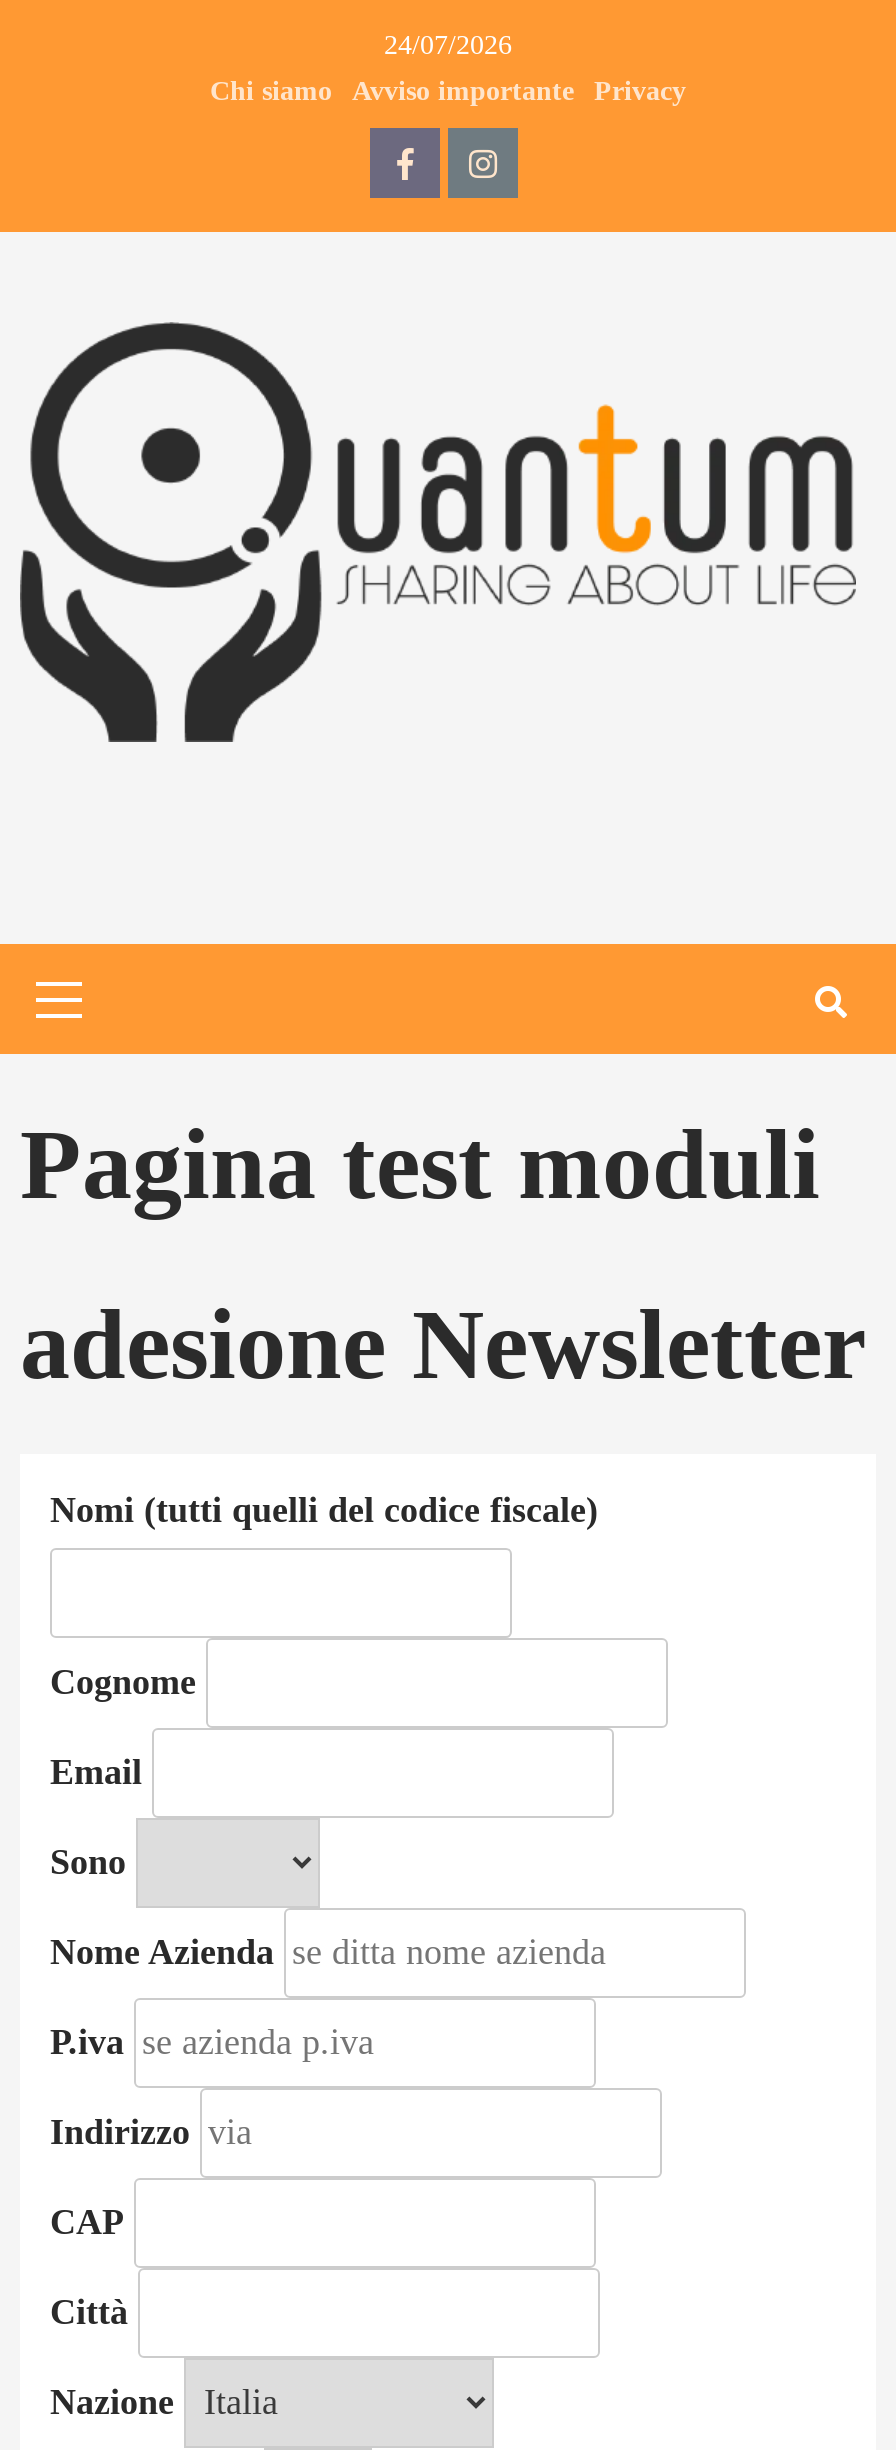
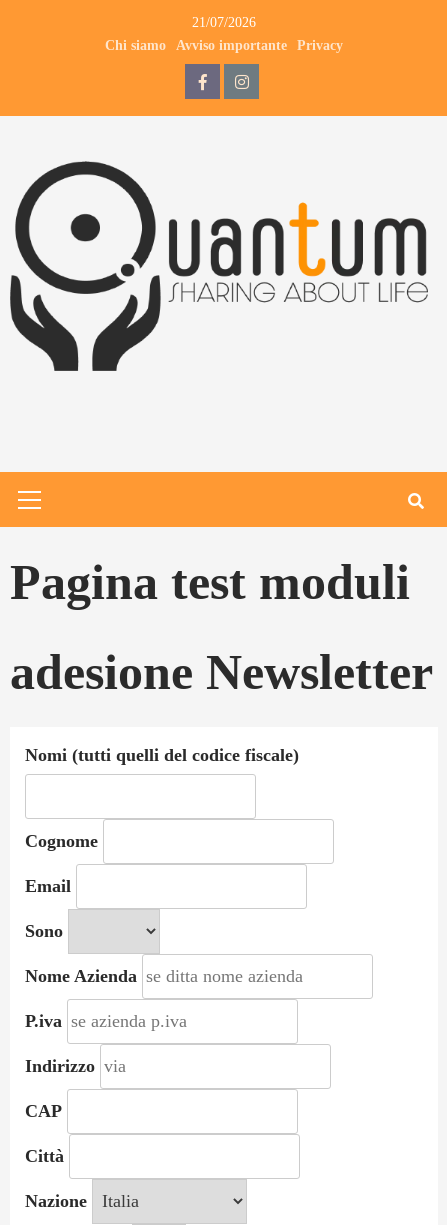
- 24/07/2026
+ 21/07/2026
